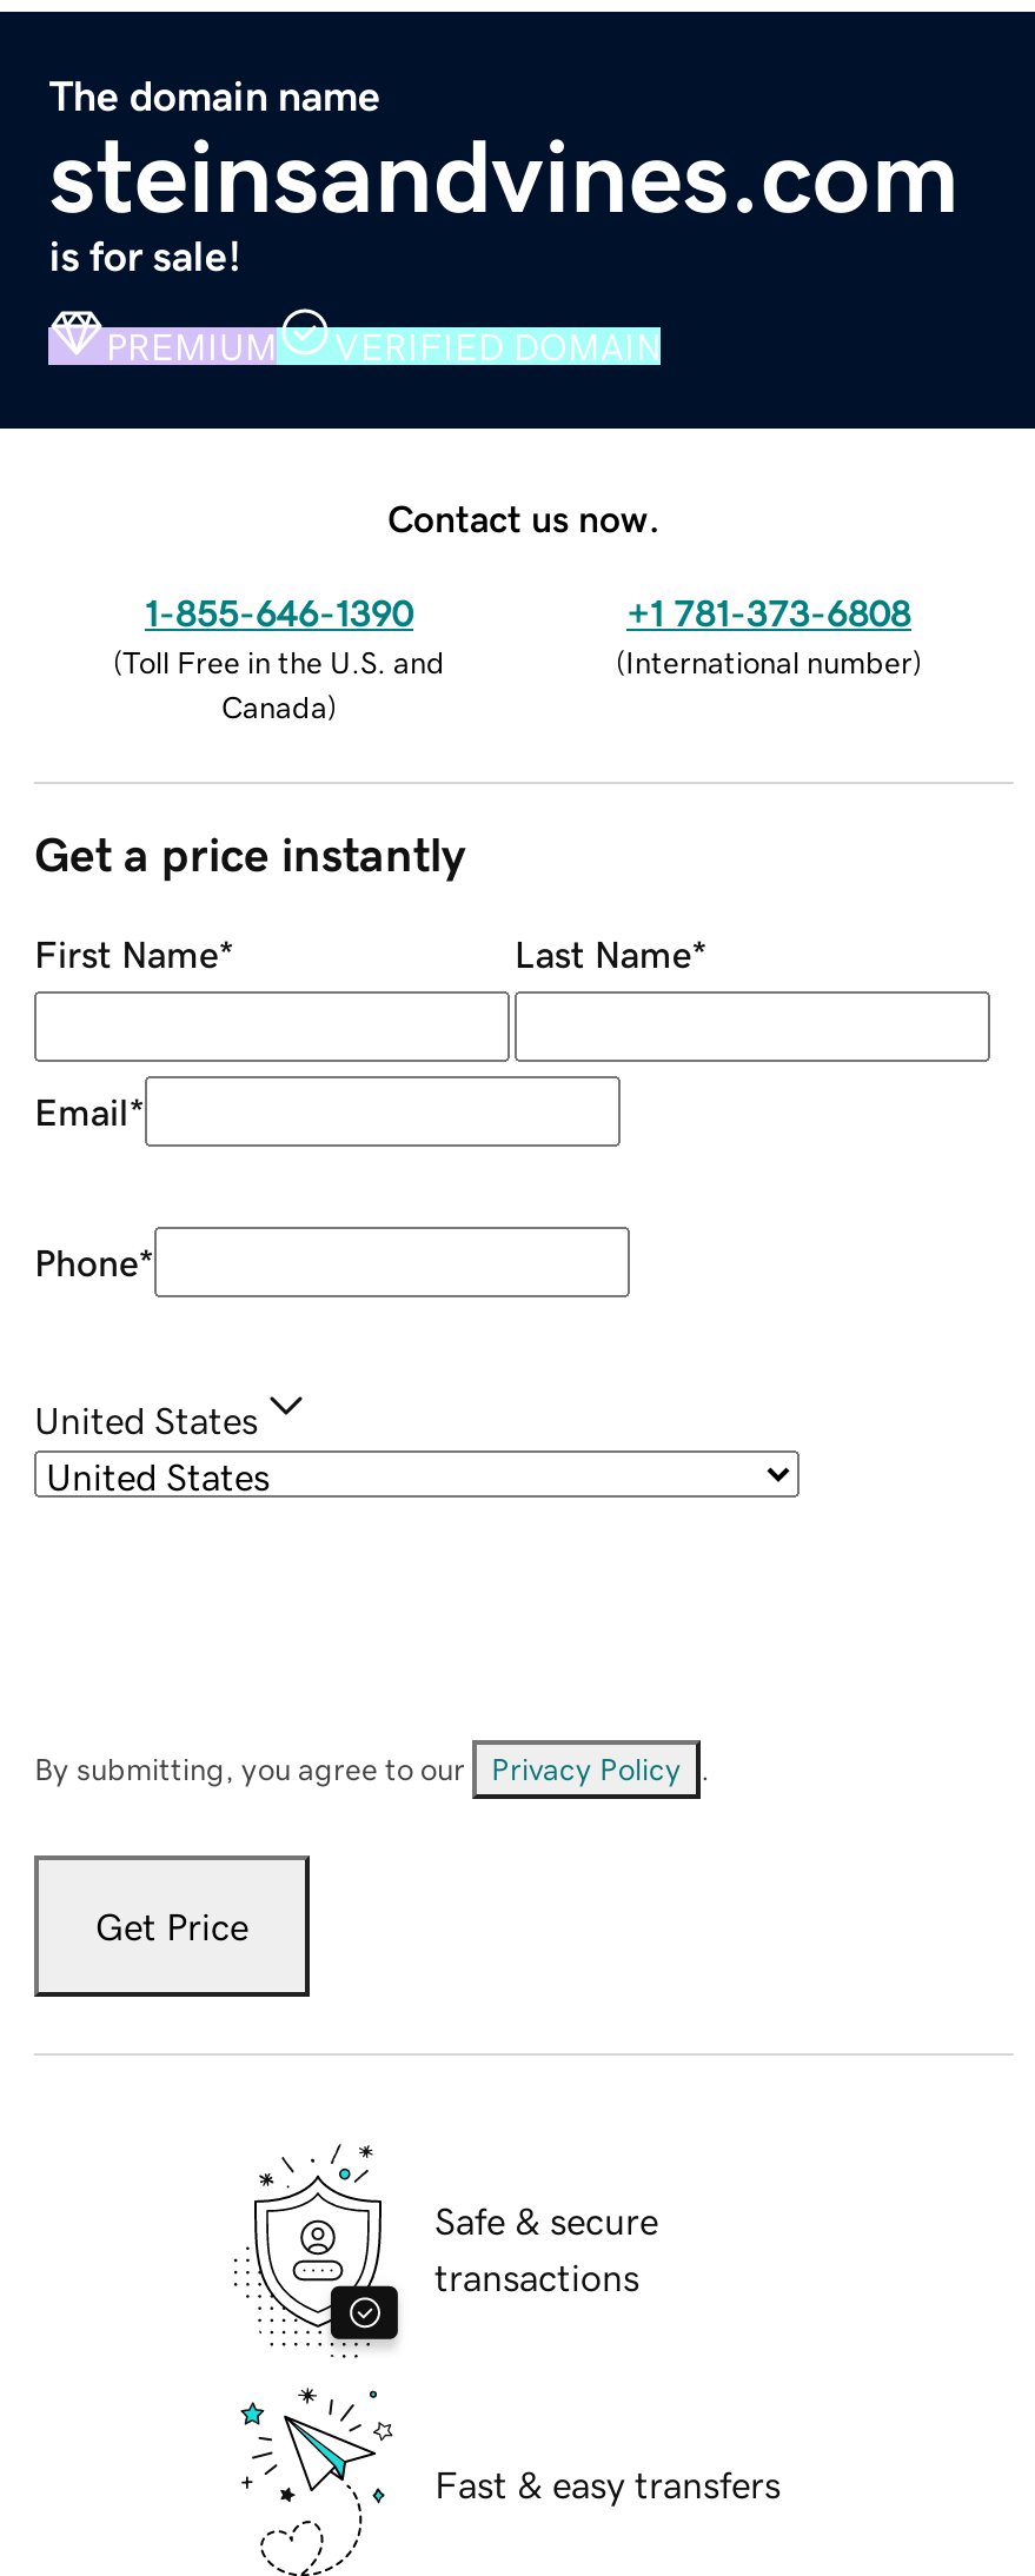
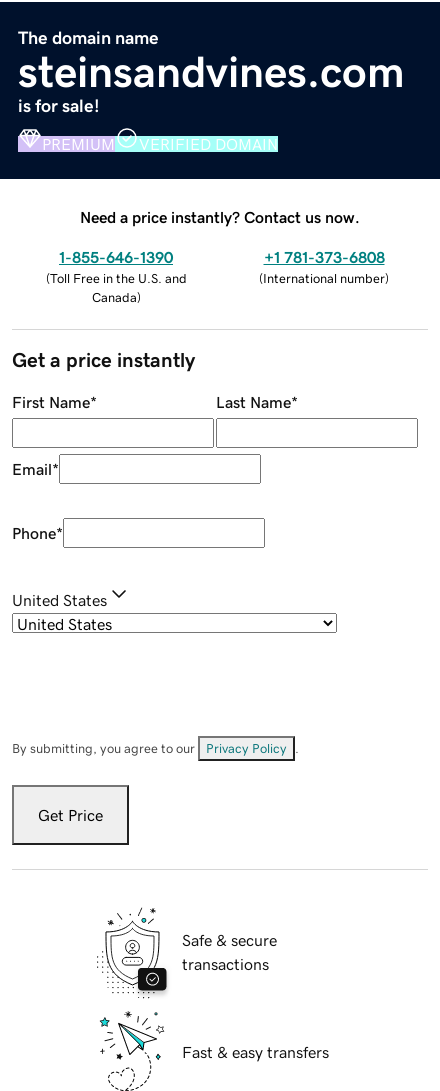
- Contact us now.
+ Need a price instantly? Contact us now.
